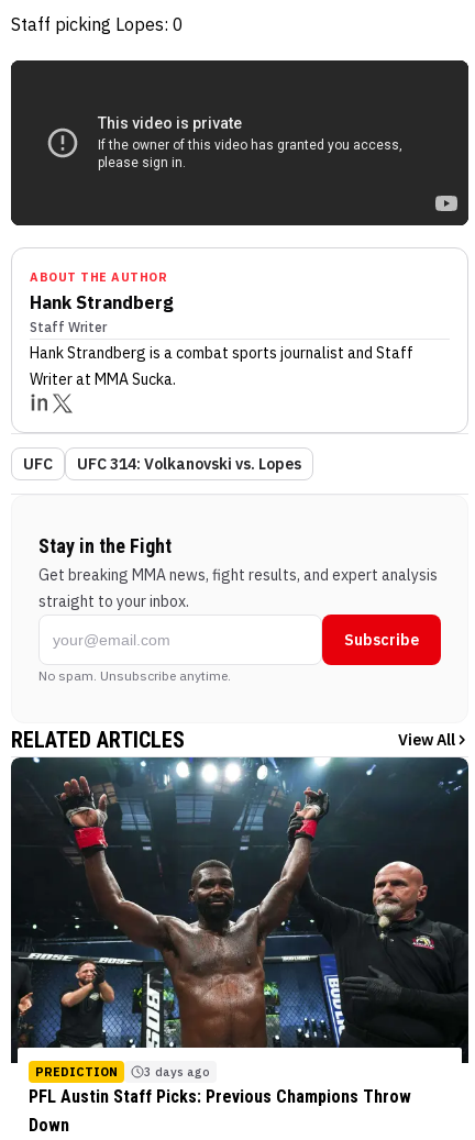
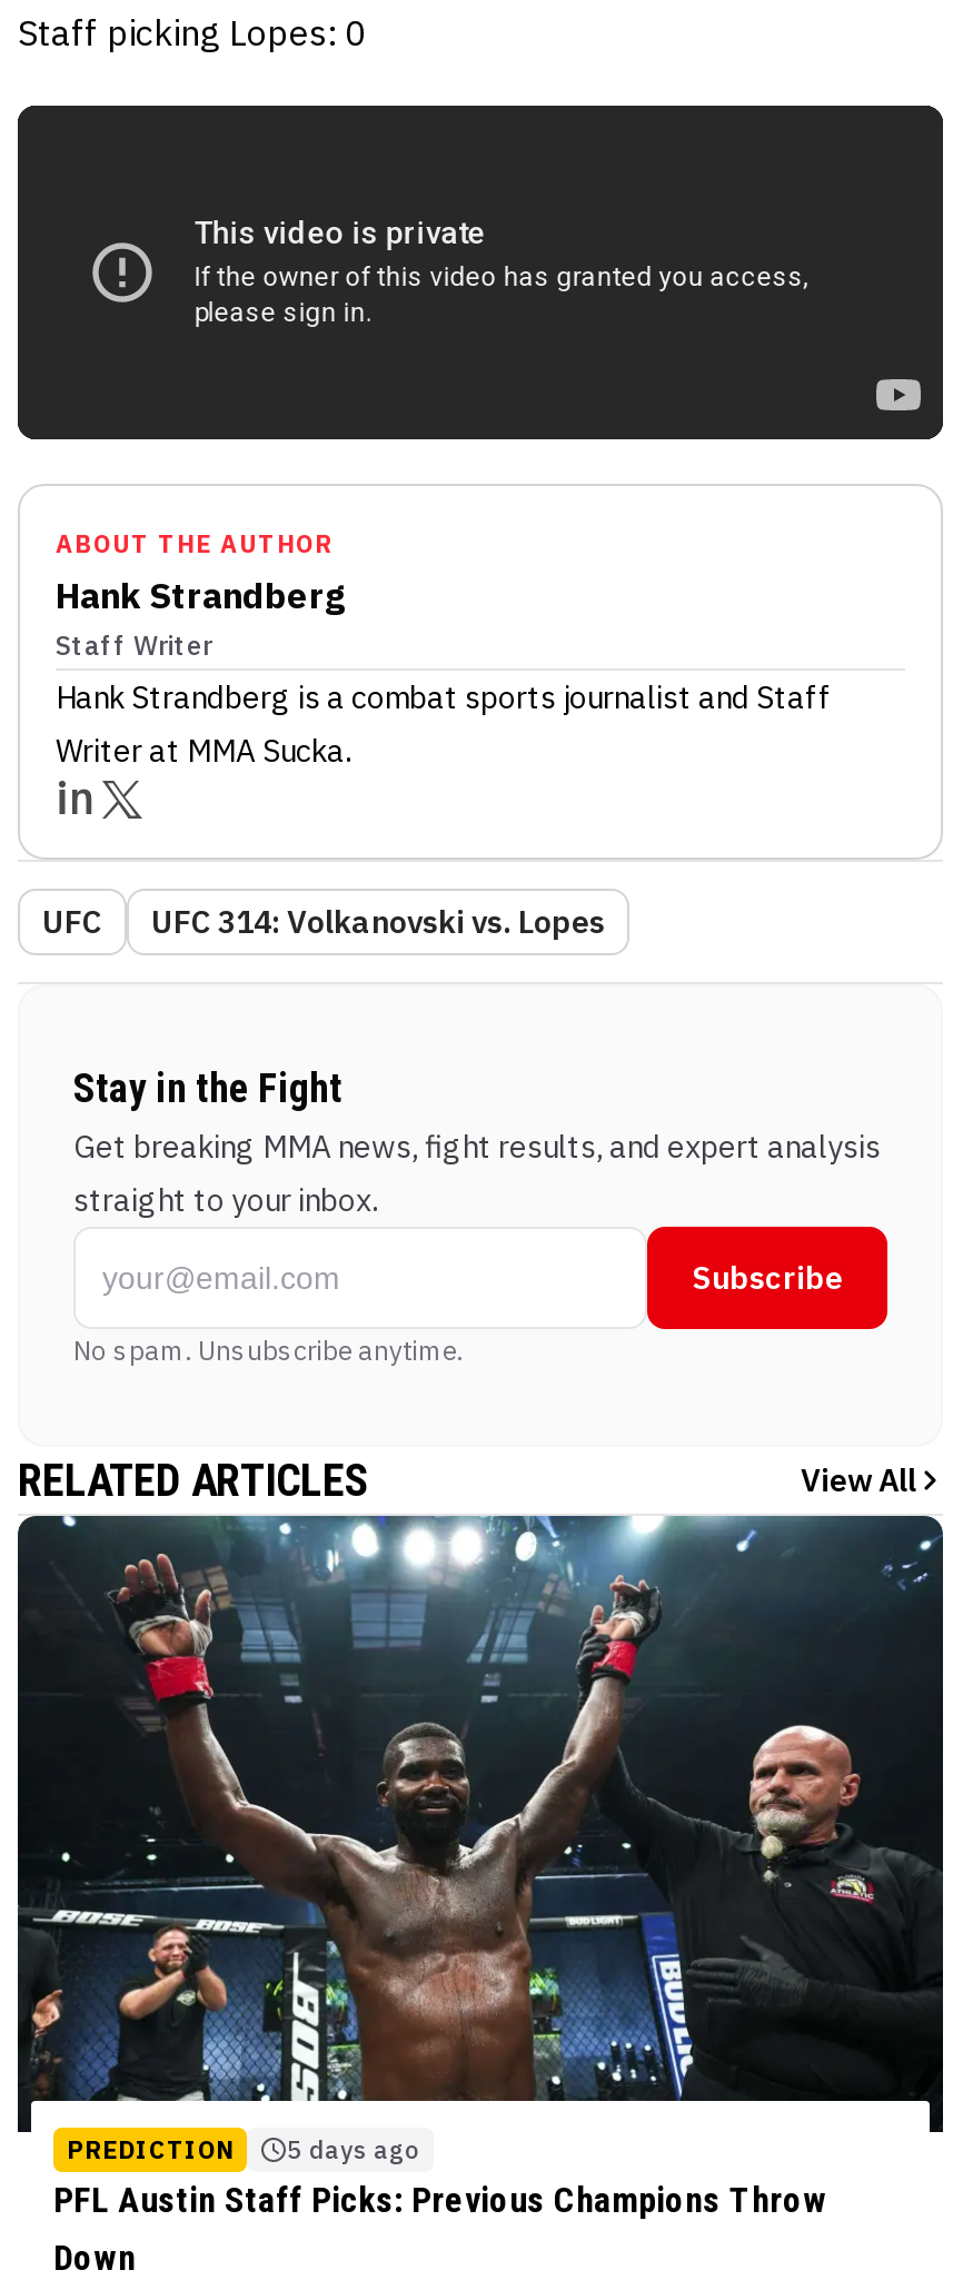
- PREDICTION 3 days ago
+ PREDICTION 5 days ago
